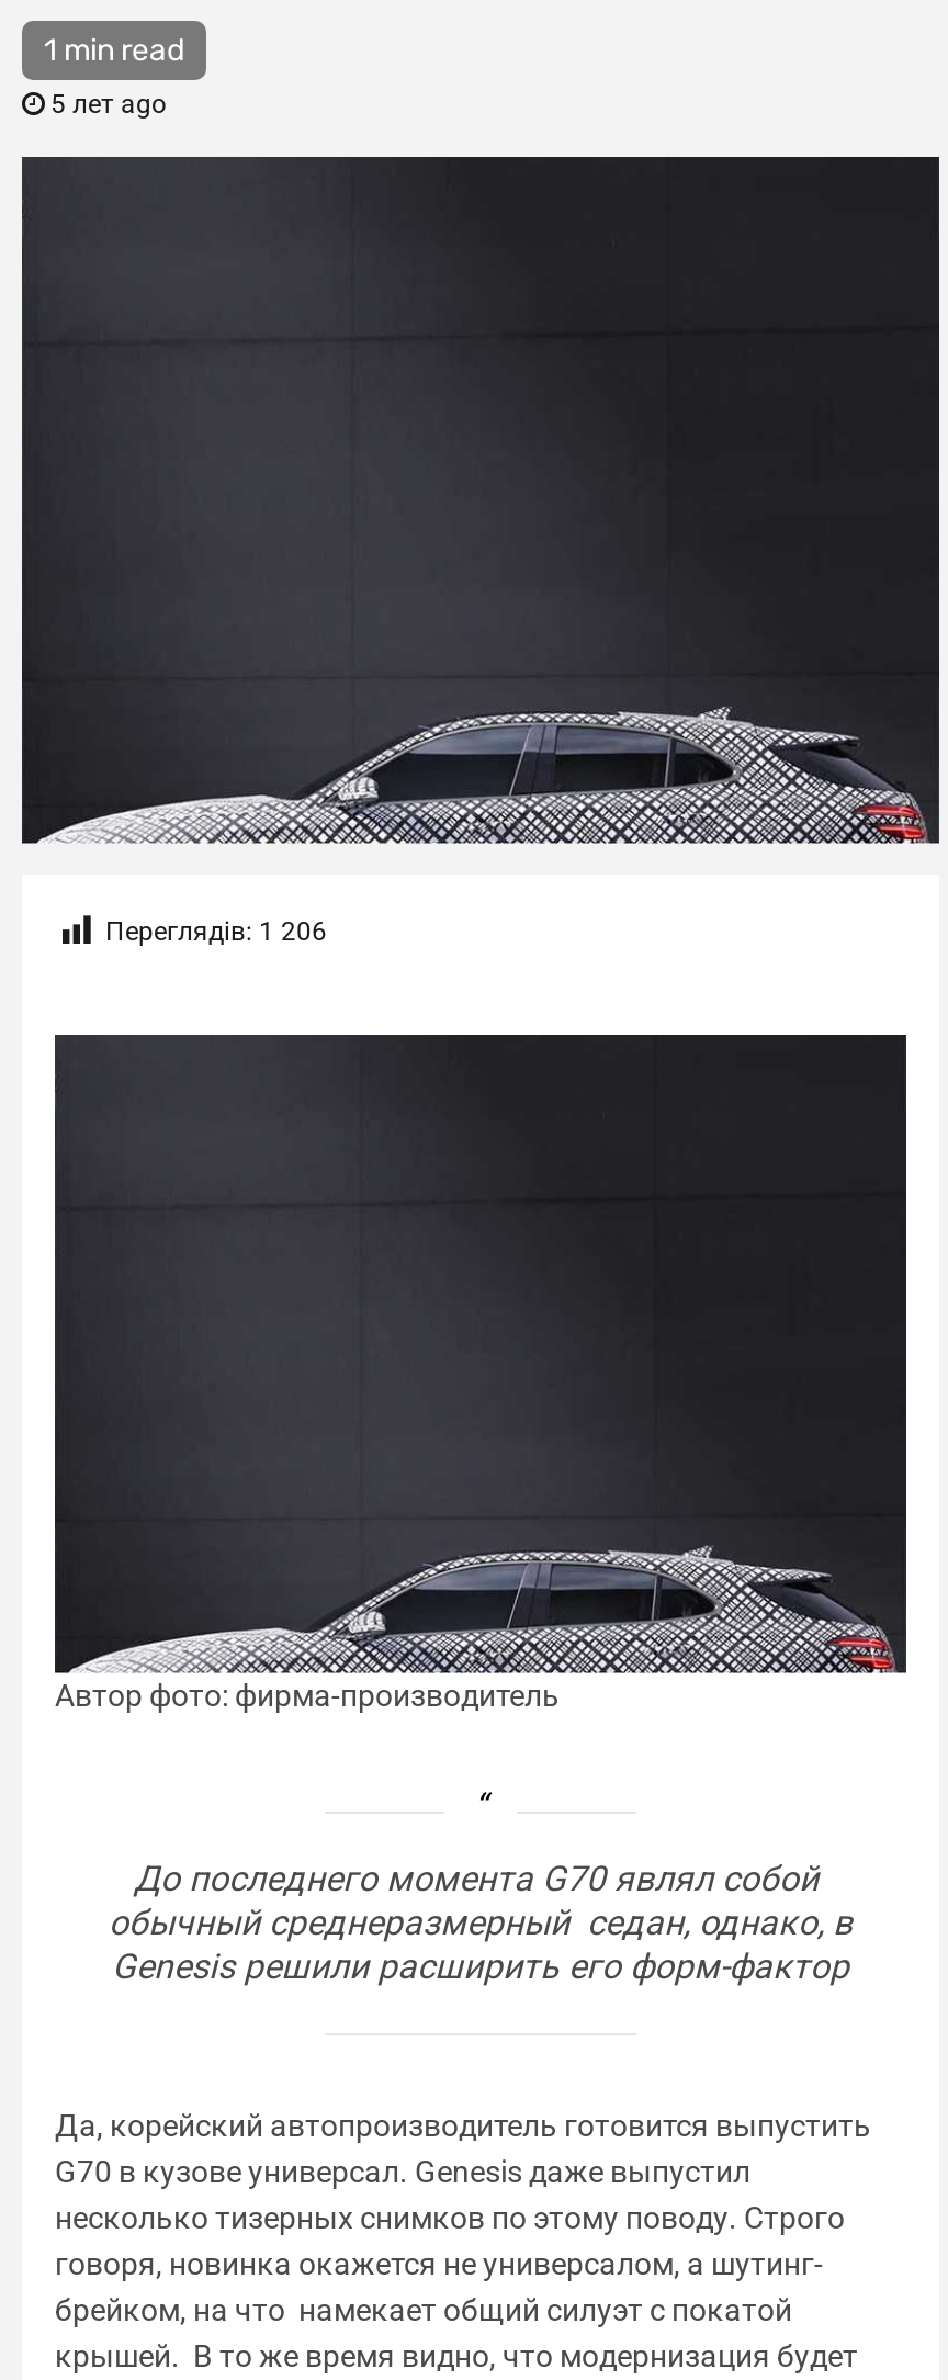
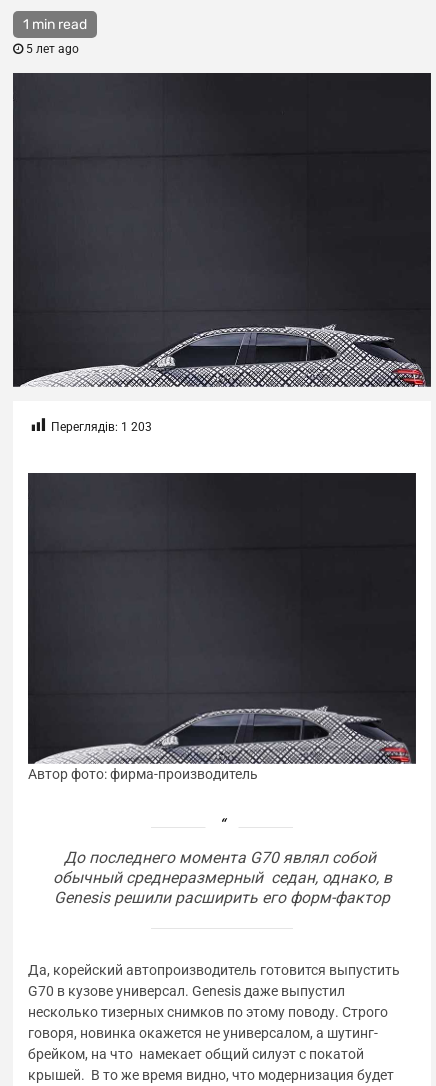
- Переглядів: 1 206
+ Переглядів: 1 203
